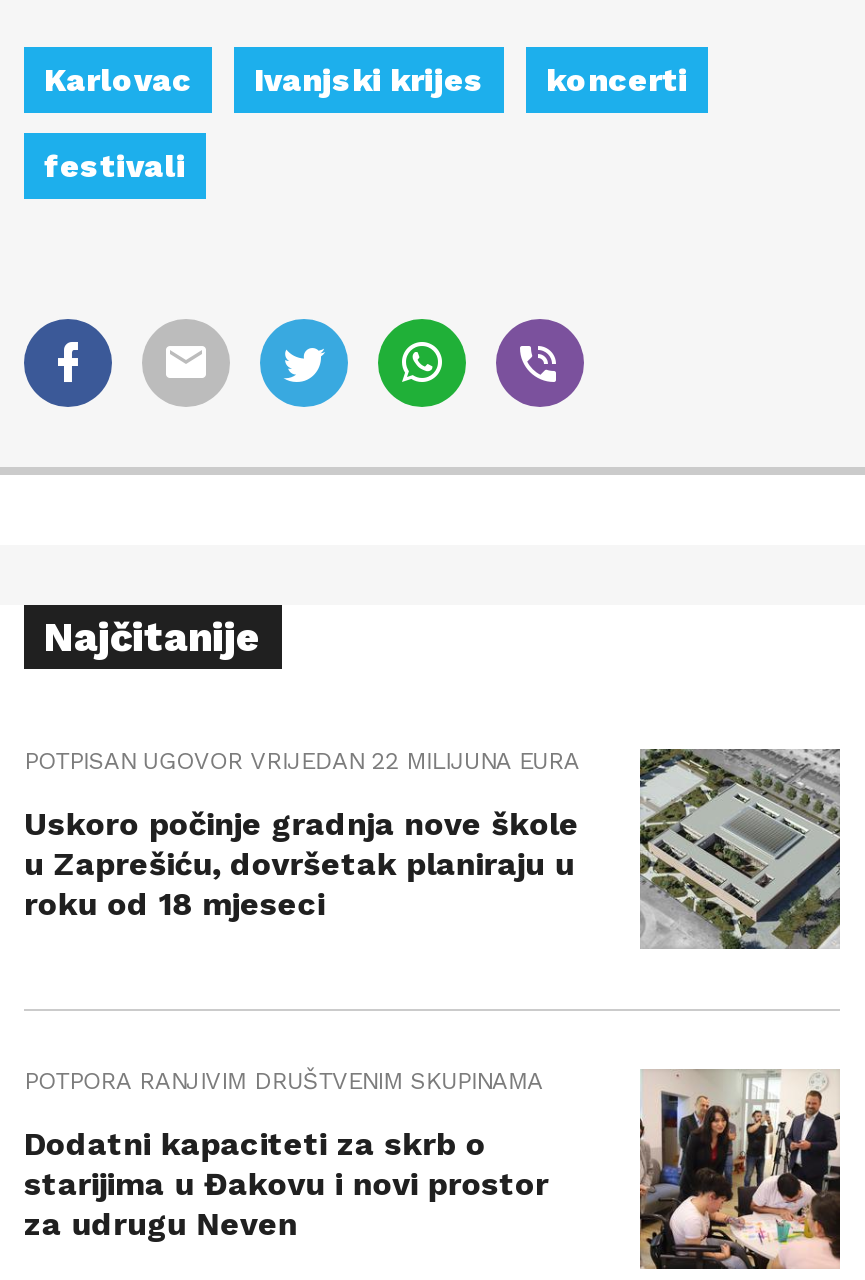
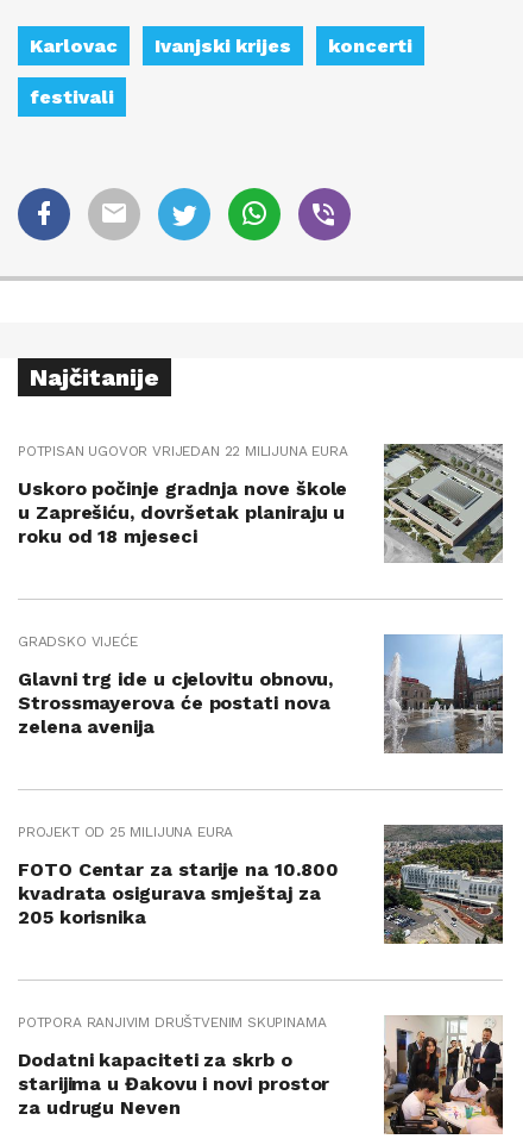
+ GRADSKO VIJEĆE
+ Glavni trg ide u cjelovitu obnovu,
+ Strossmayerova će postati nova
+ zelena avenija

+ [image]
+ PROJEKT OD 25 MILIJUNA EURA
+ FOTO Centar za starije na 10.800
+ kvadrata osigurava smještaj za
+ 205 korisnika

+ [image]
